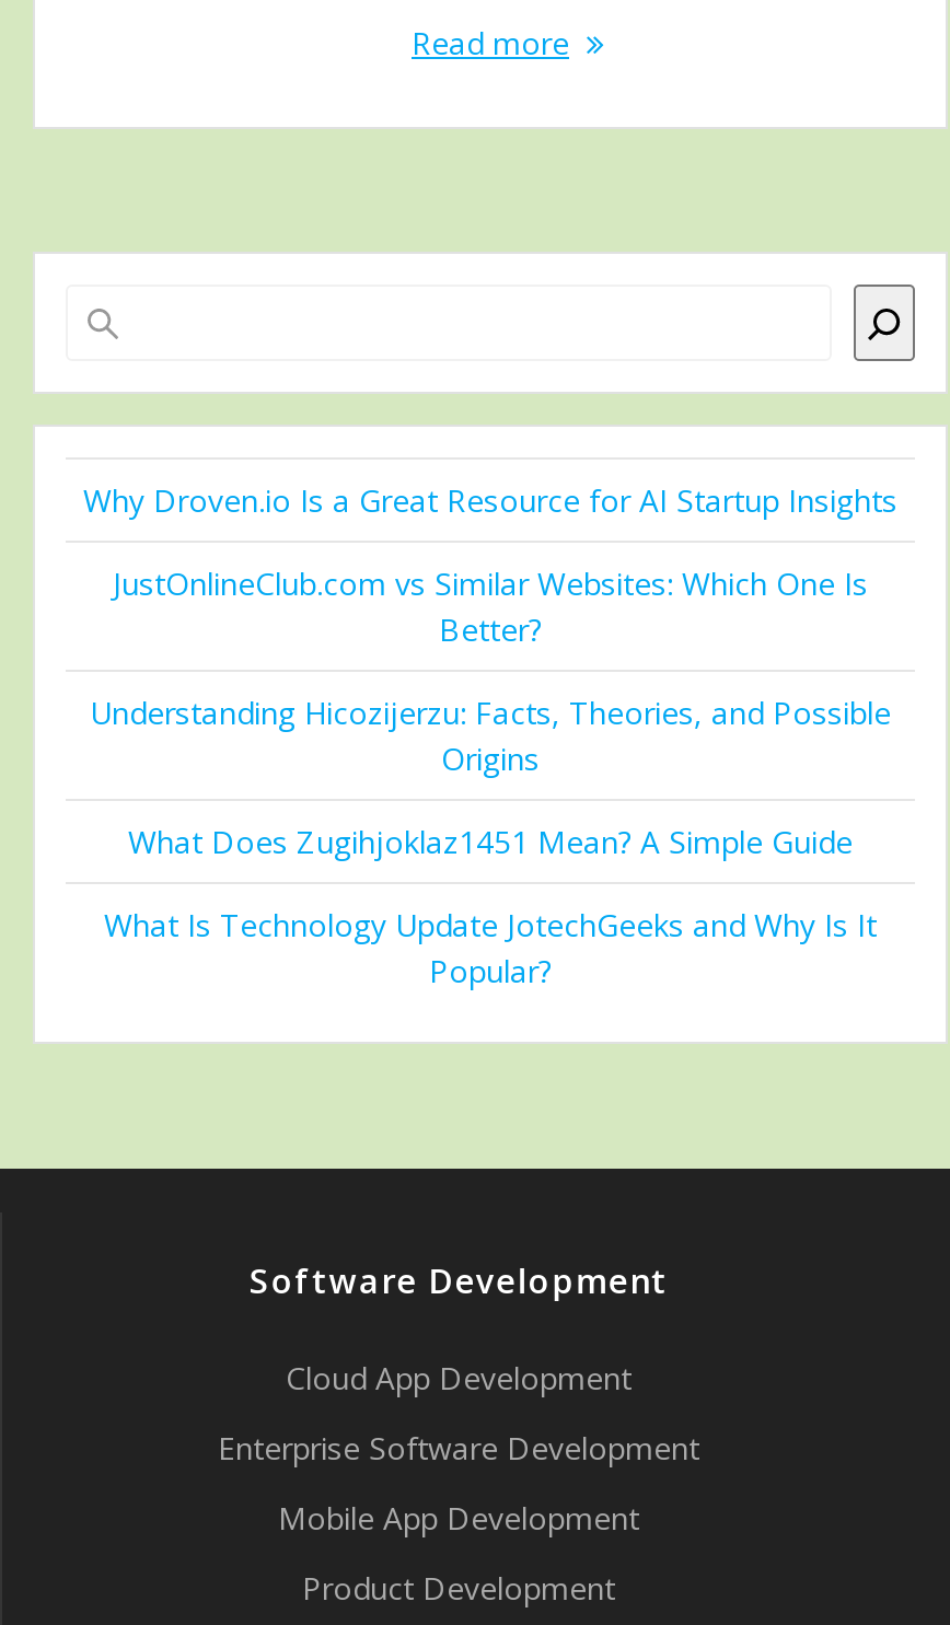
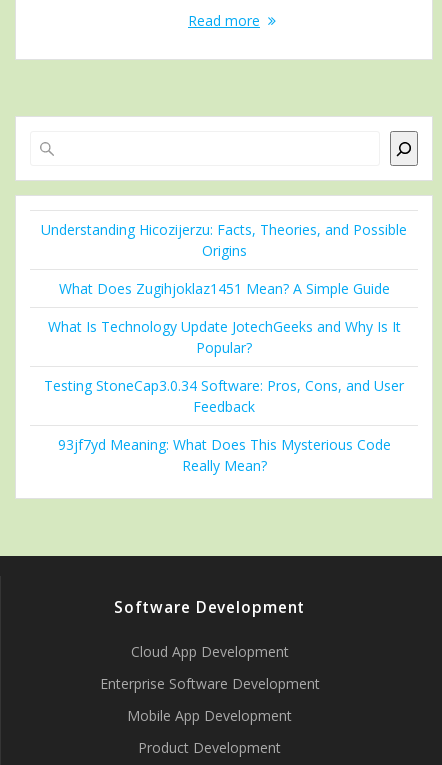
- Why Droven.io Is a Great Resource for AI Startup Insights
- JustOnlineClub.com vs Similar Websites: Which One Is
- Better?

moved up: Understanding Hicozijerzu: Facts, Theories, and Possible | Origins | What Does Zugihjoklaz1451 Mean? A Simple Guide | What Is Technology Update JotechGeeks and Why Is It | Popular?

+ Testing StoneCap3.0.34 Software: Pros, Cons, and User
+ Feedback
+ 93jf7yd Meaning: What Does This Mysterious Code
+ Really Mean?
